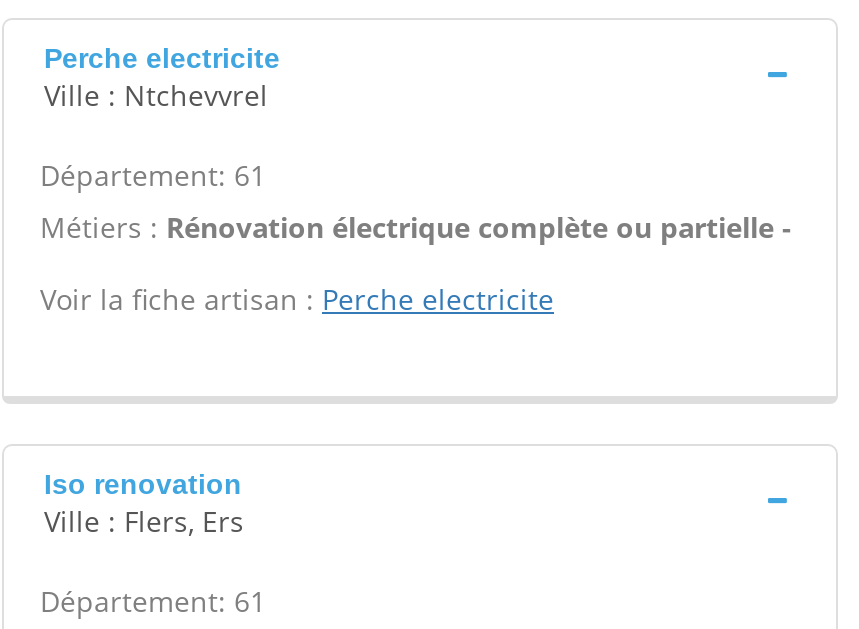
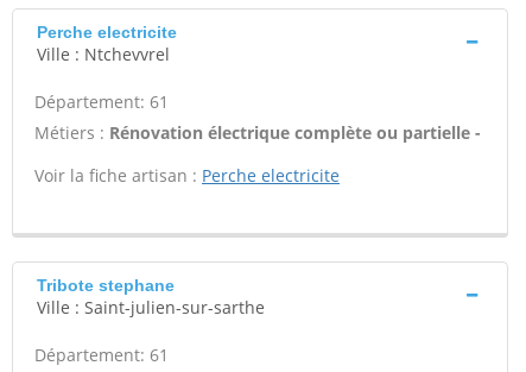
- Iso renovation
- Ville : Flers, Ers
+ Tribote stephane
+ Ville : Saint-julien-sur-sarthe
